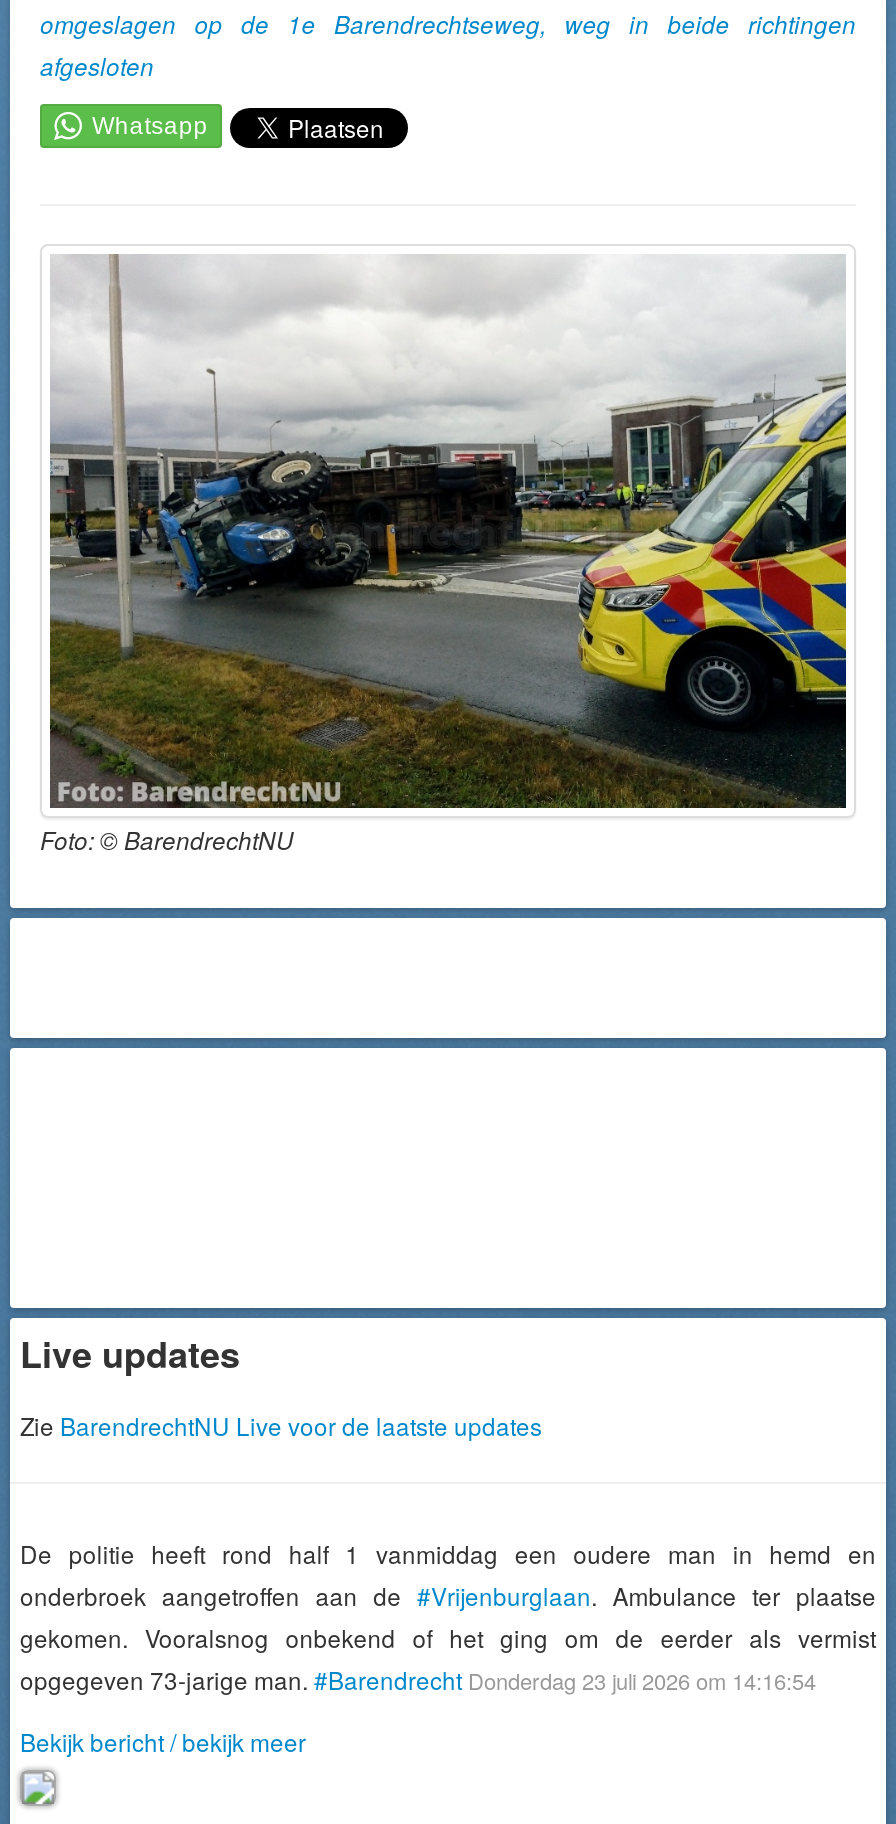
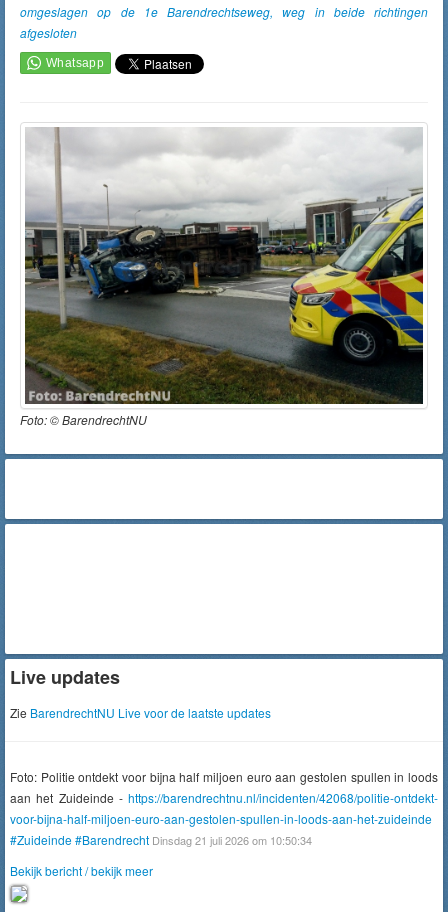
- De politie heeft rond half 1 vanmiddag een oudere man in hemd en
- onderbroek aangetroffen aan de #Vrijenburglaan. Ambulance ter plaatse
- gekomen. Vooralsnog onbekend of het ging om de eerder als vermist
- opgegeven 73-jarige man. #Barendrecht Donderdag 23 juli 2026 om 14:16:54
+ Foto: Politie ontdekt voor bijna half miljoen euro aan gestolen spullen in loods
+ aan het Zuideinde - https://barendrechtnu.nl/incidenten/42068/politie-ontdekt-
+ voor-bijna-half-miljoen-euro-aan-gestolen-spullen-in-loods-aan-het-zuideinde
+ #Zuideinde #Barendrecht Dinsdag 21 juli 2026 om 10:50:34
